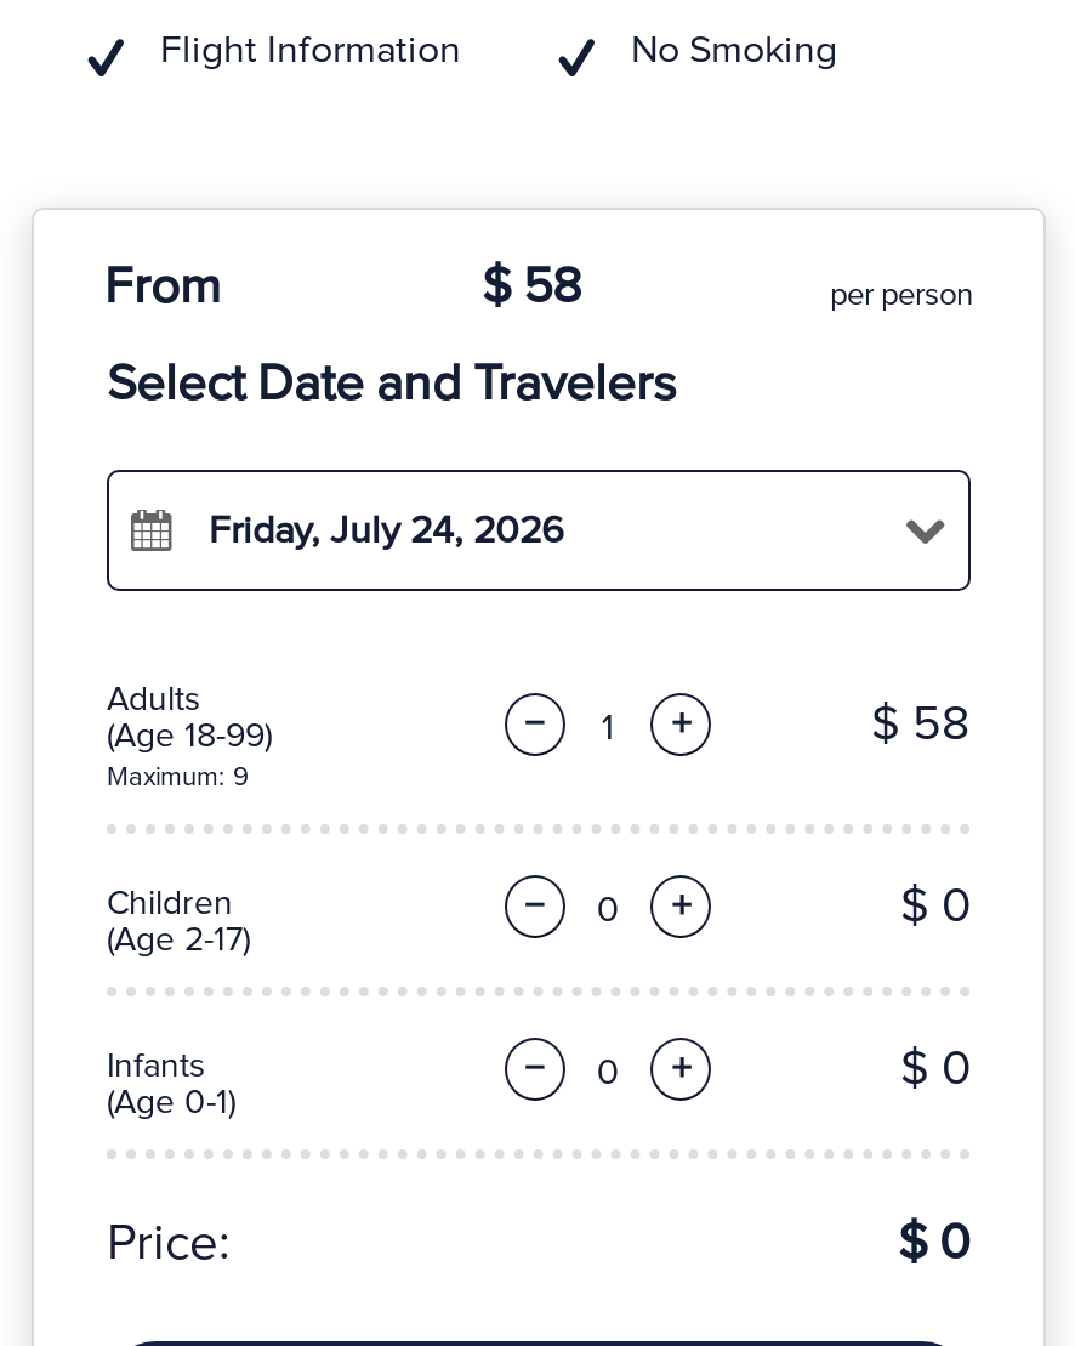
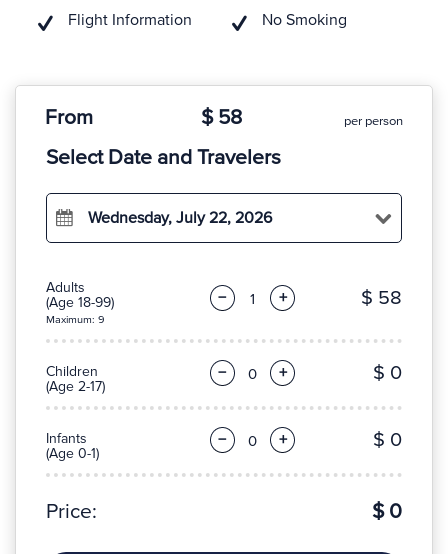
- Friday, July 24, 2026
+ Wednesday, July 22, 2026
